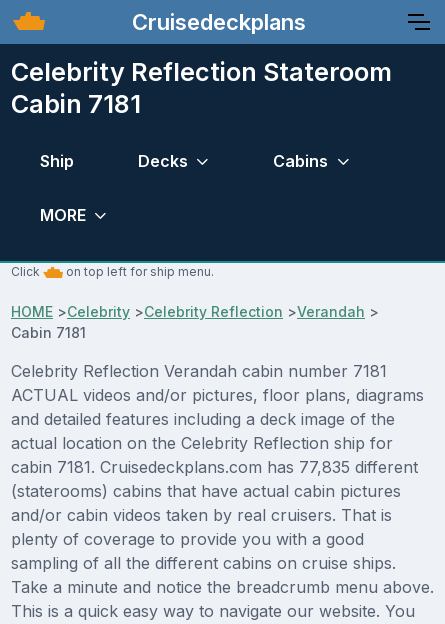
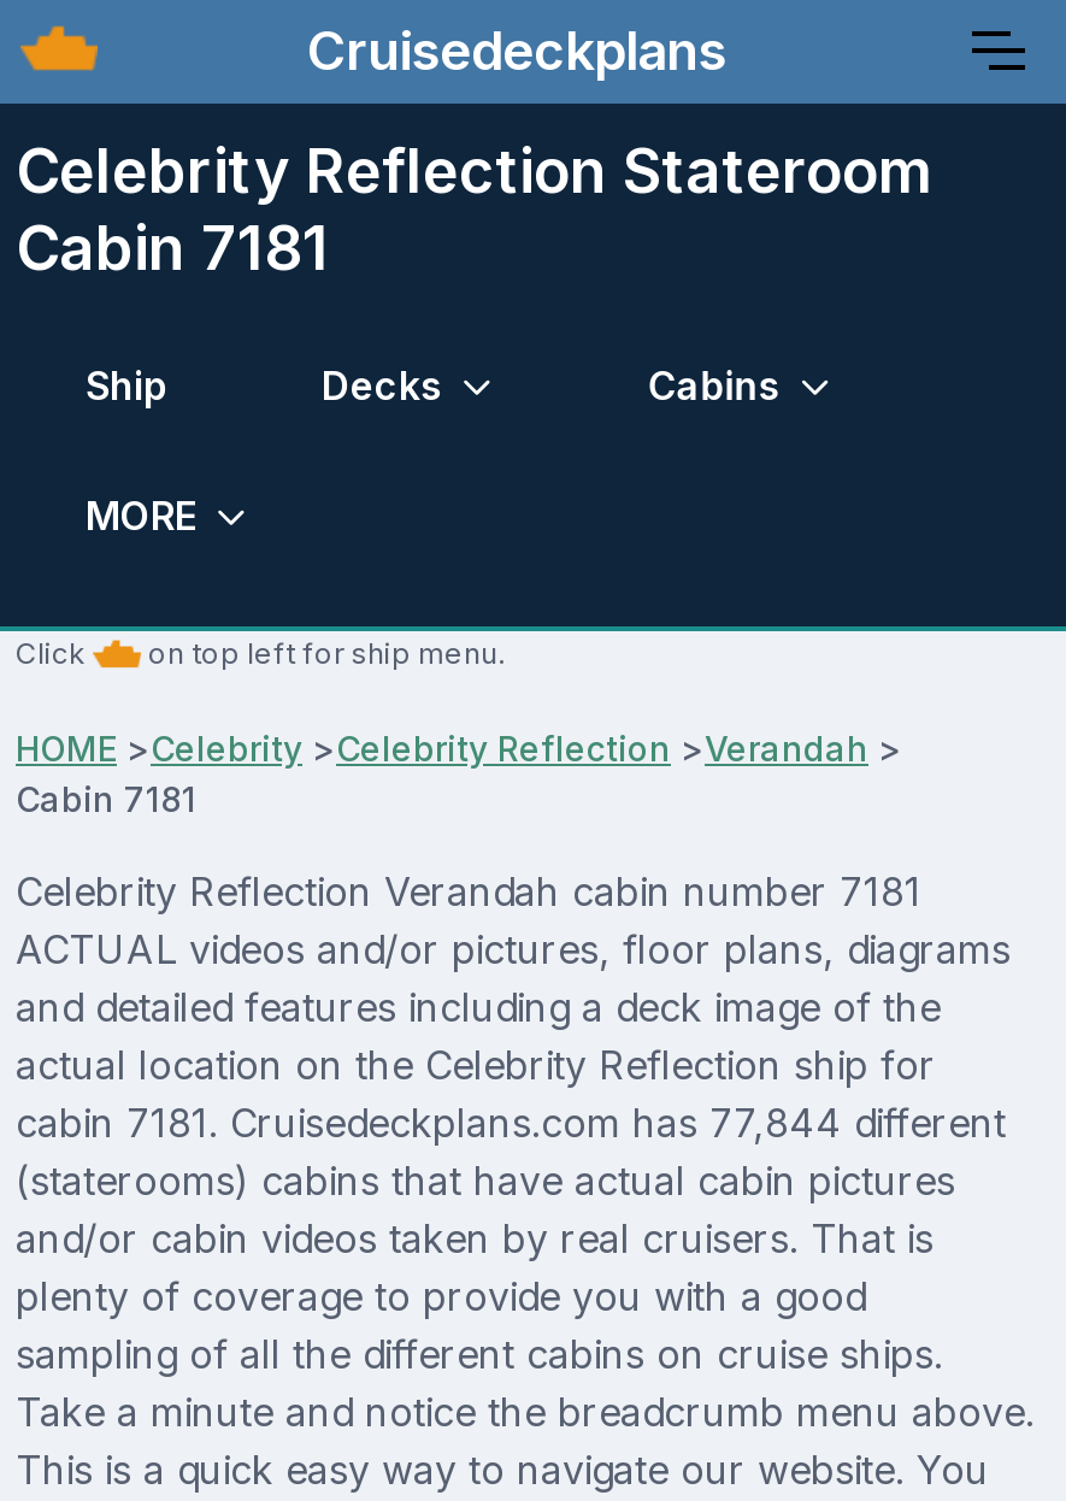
- cabin 7181. Cruisedeckplans.com has 77,835 different
+ cabin 7181. Cruisedeckplans.com has 77,844 different
